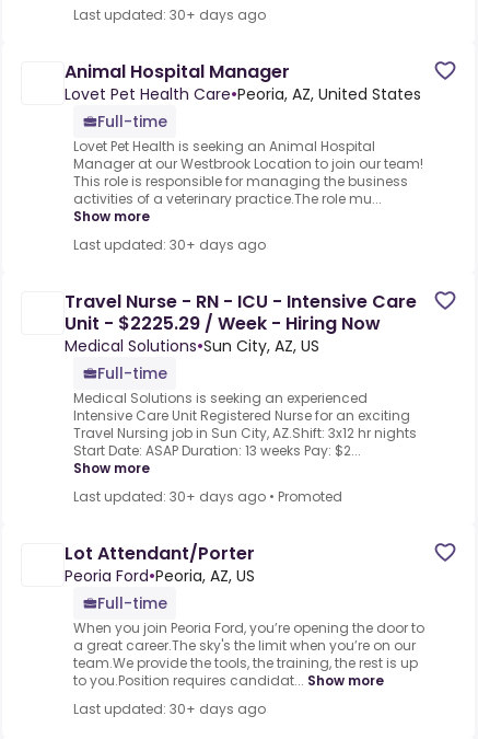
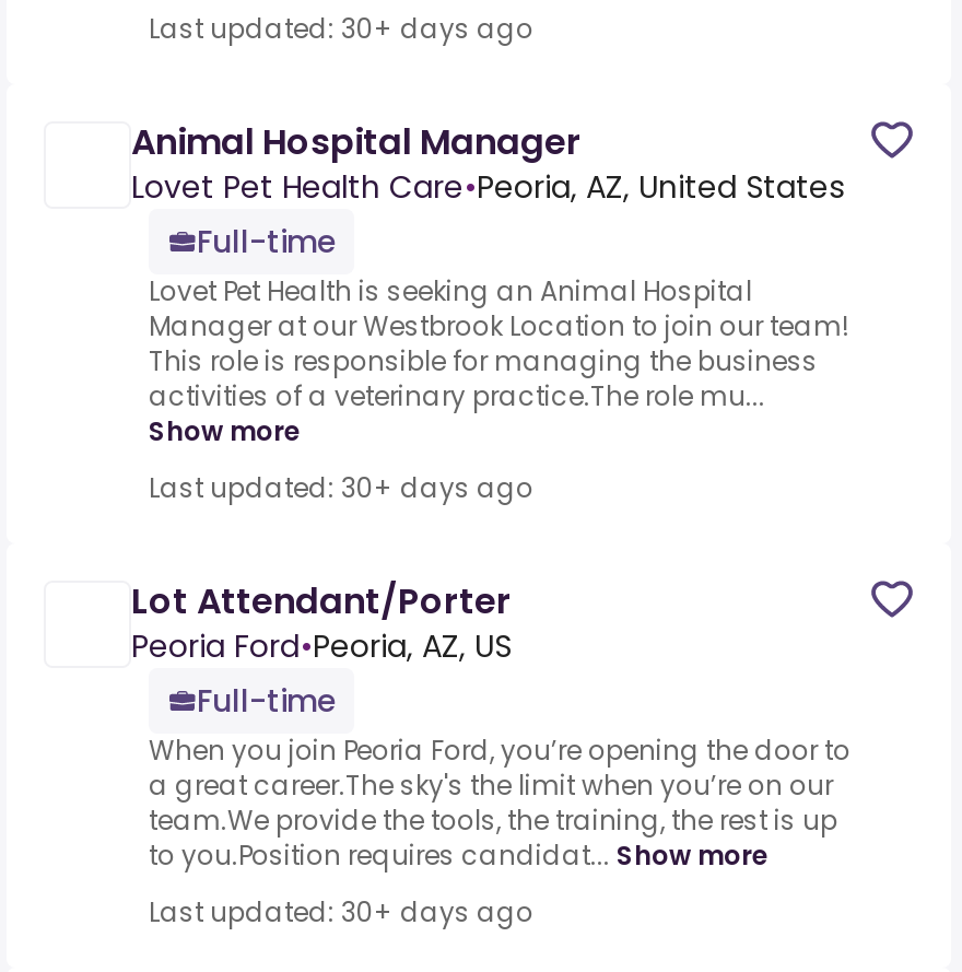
- Travel Nurse - RN - ICU - Intensive Care
- Unit - $2225.29 / Week - Hiring Now
- Medical Solutions•Sun City, AZ, US
- Full-time
- Medical Solutions is seeking an experienced
- Intensive Care Unit Registered Nurse for an exciting
- Travel Nursing job in Sun City, AZ.Shift: 3x12 hr nights
- Start Date: ASAP Duration: 13 weeks Pay: $2...
- Show more
- Last updated: 30+ days ago • Promoted
